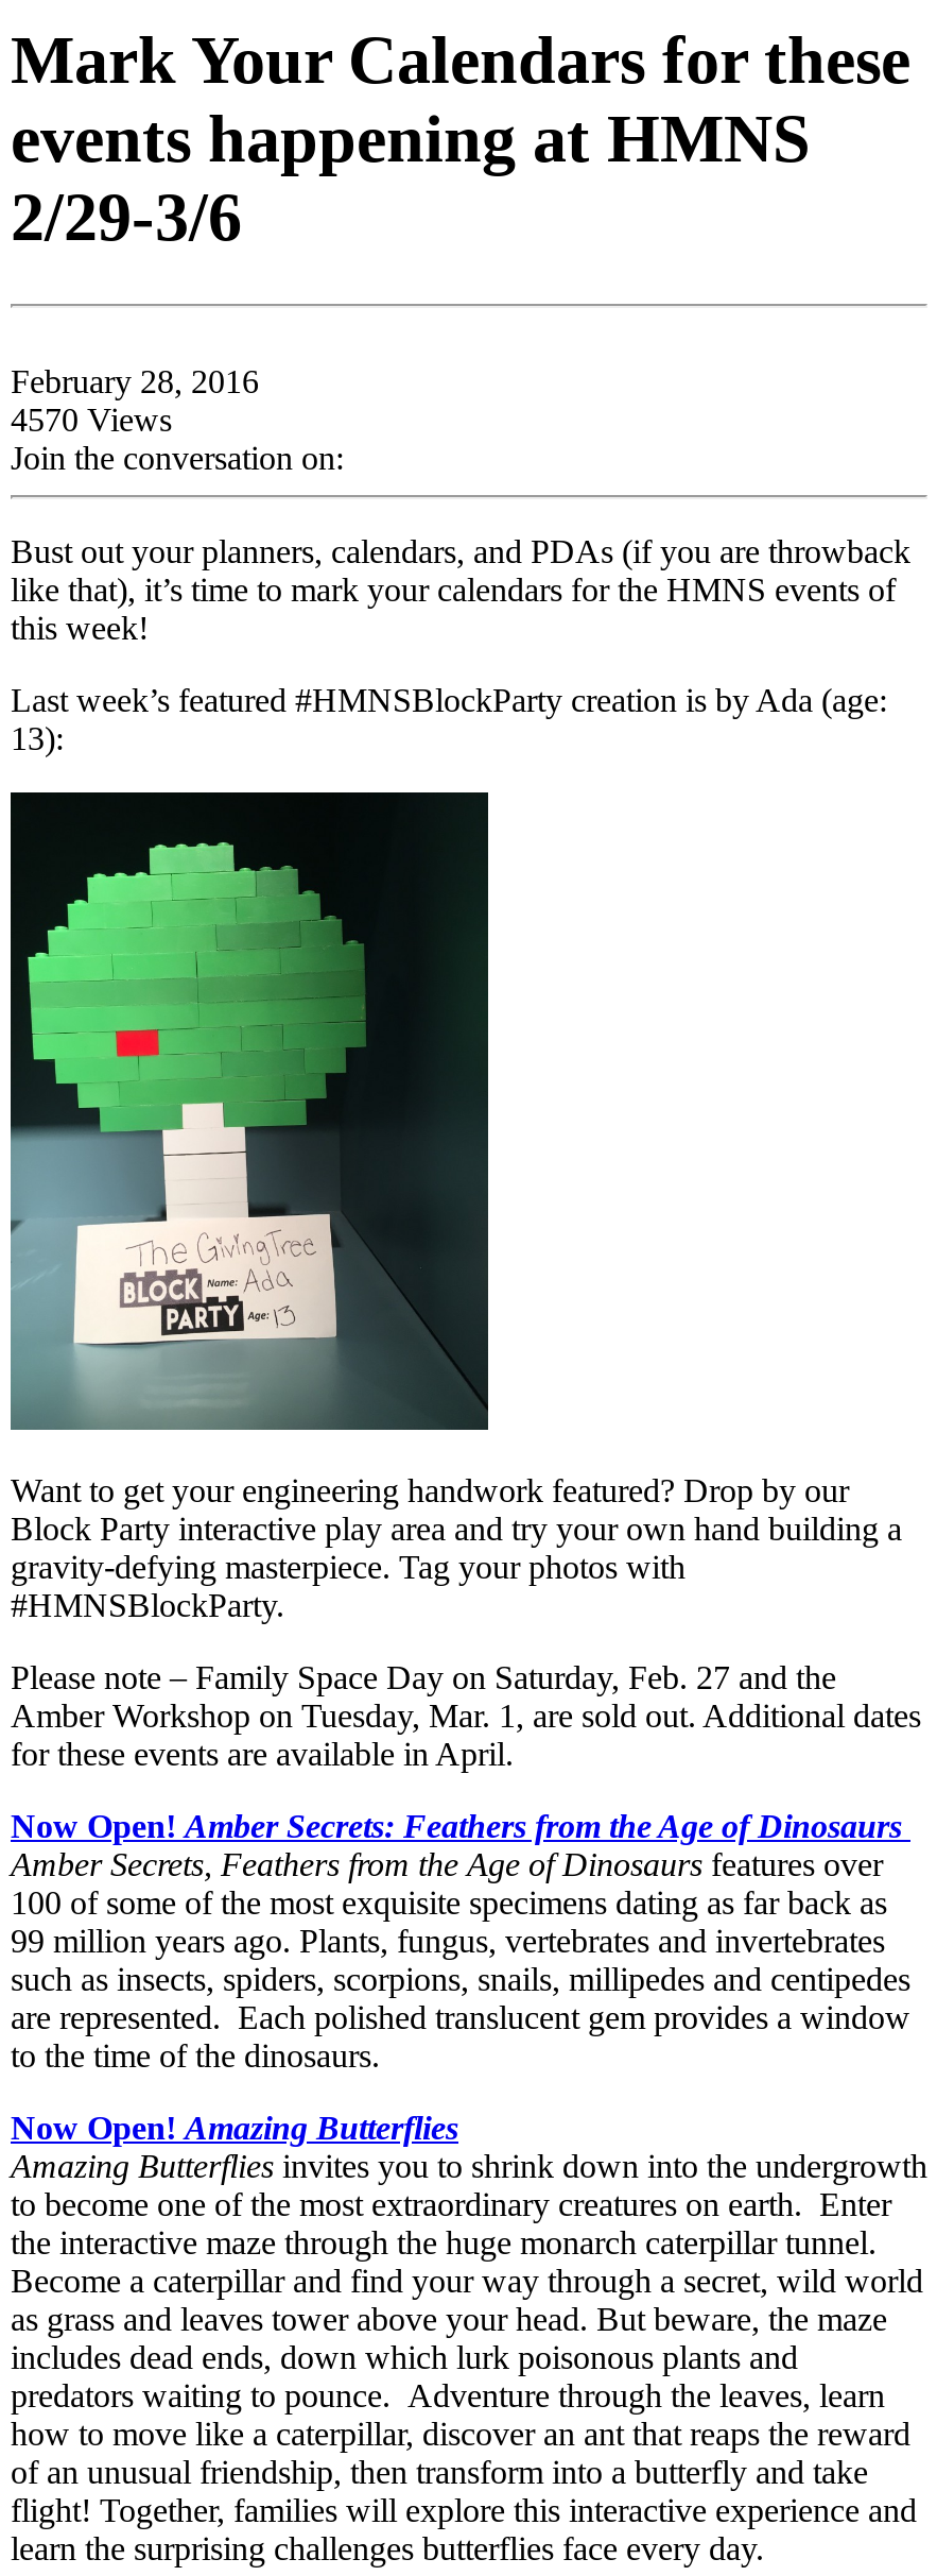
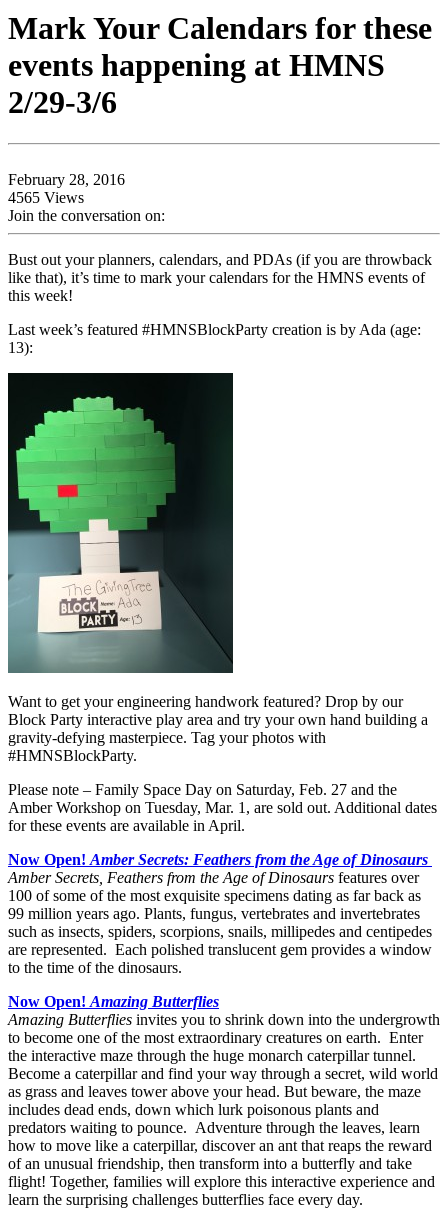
- 4570 Views
+ 4565 Views
